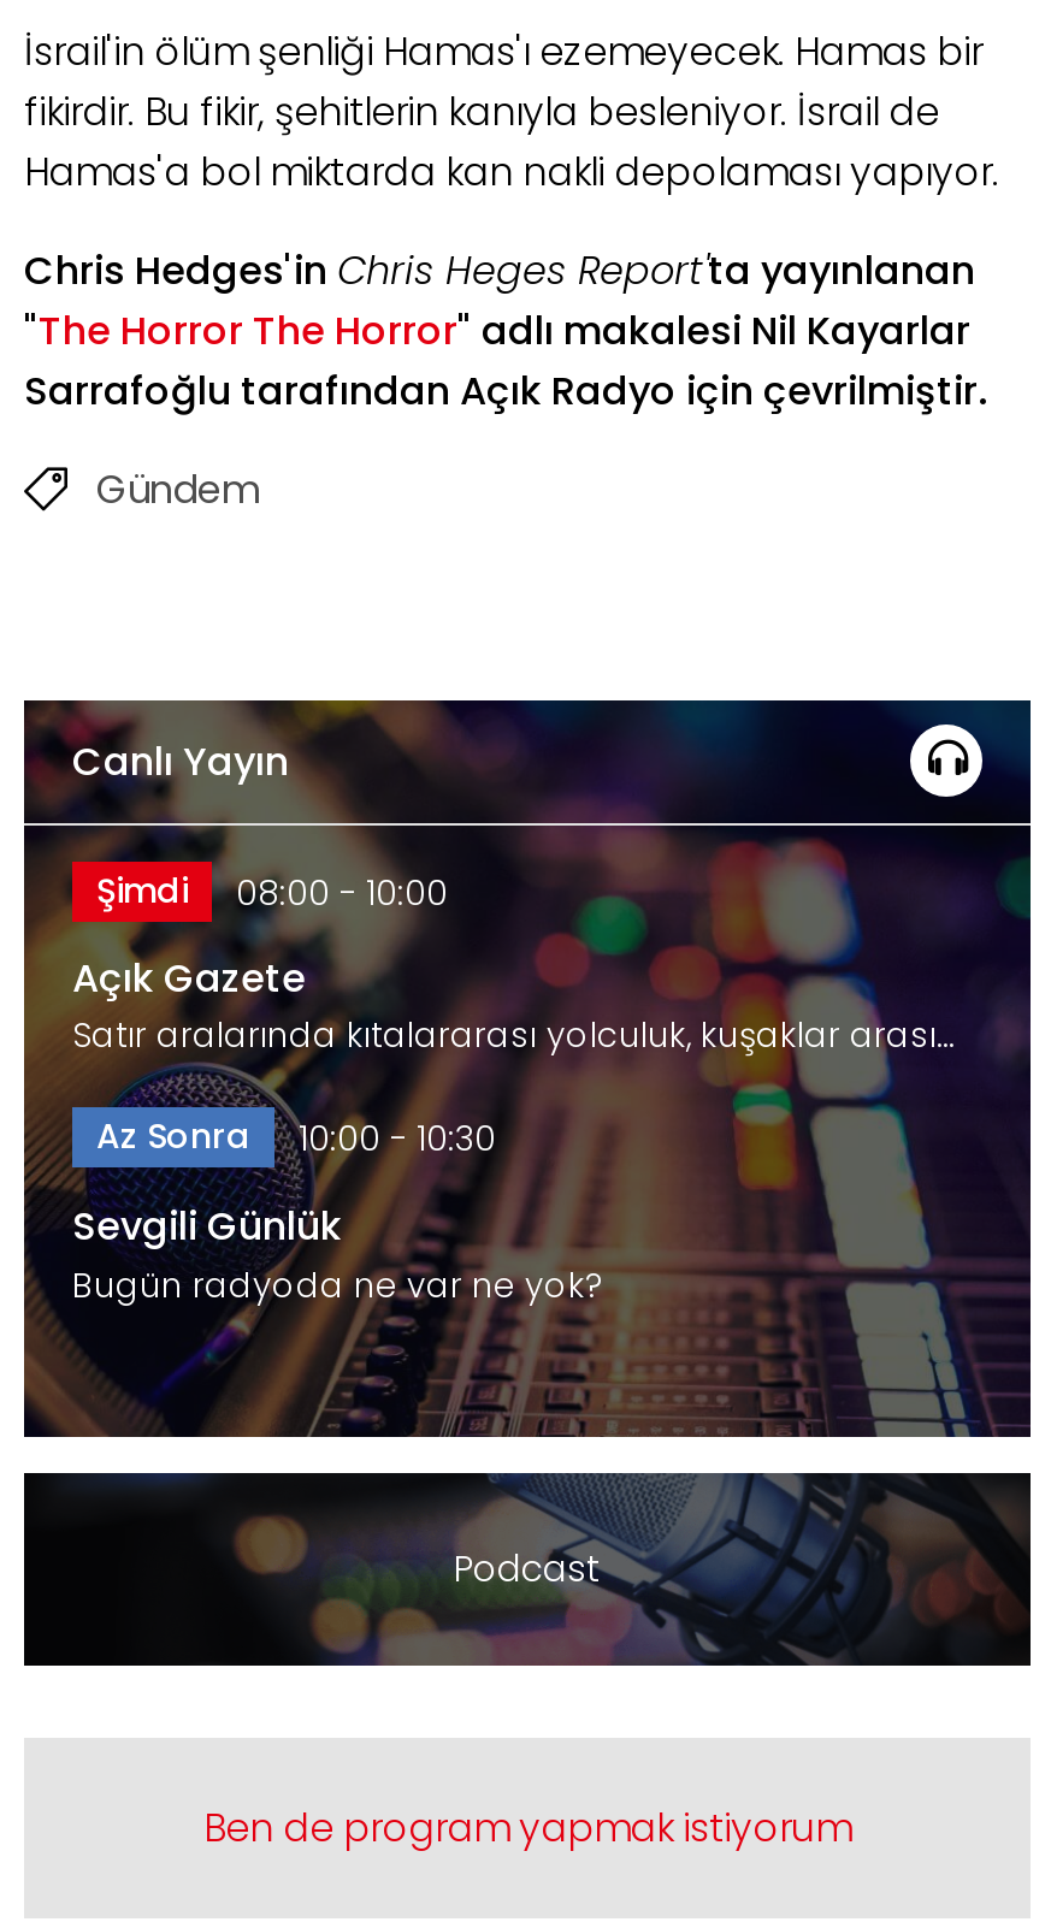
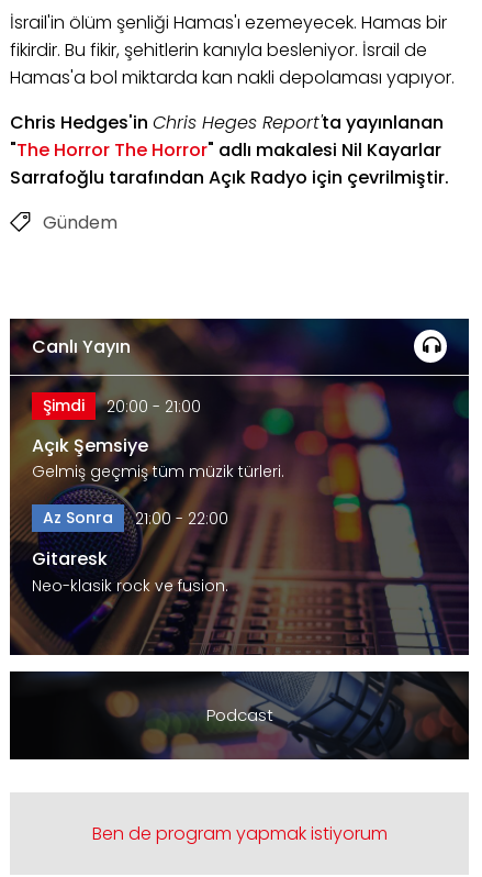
- Şimdi 08:00 - 10:00
+ Şimdi 20:00 - 21:00

- Açık Gazete
- Satır aralarında kıtalararası yolculuk, kuşaklar arası…
+ Açık Şemsiye
+ Gelmiş geçmiş tüm müzik türleri.

- Az Sonra 10:00 - 10:30
+ Az Sonra 21:00 - 22:00

- Sevgili Günlük
- Bugün radyoda ne var ne yok?
+ Gitaresk
+ Neo-klasik rock ve fusion.
